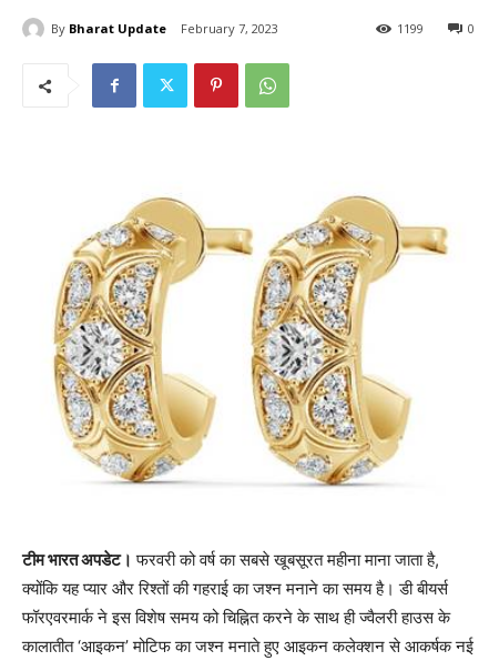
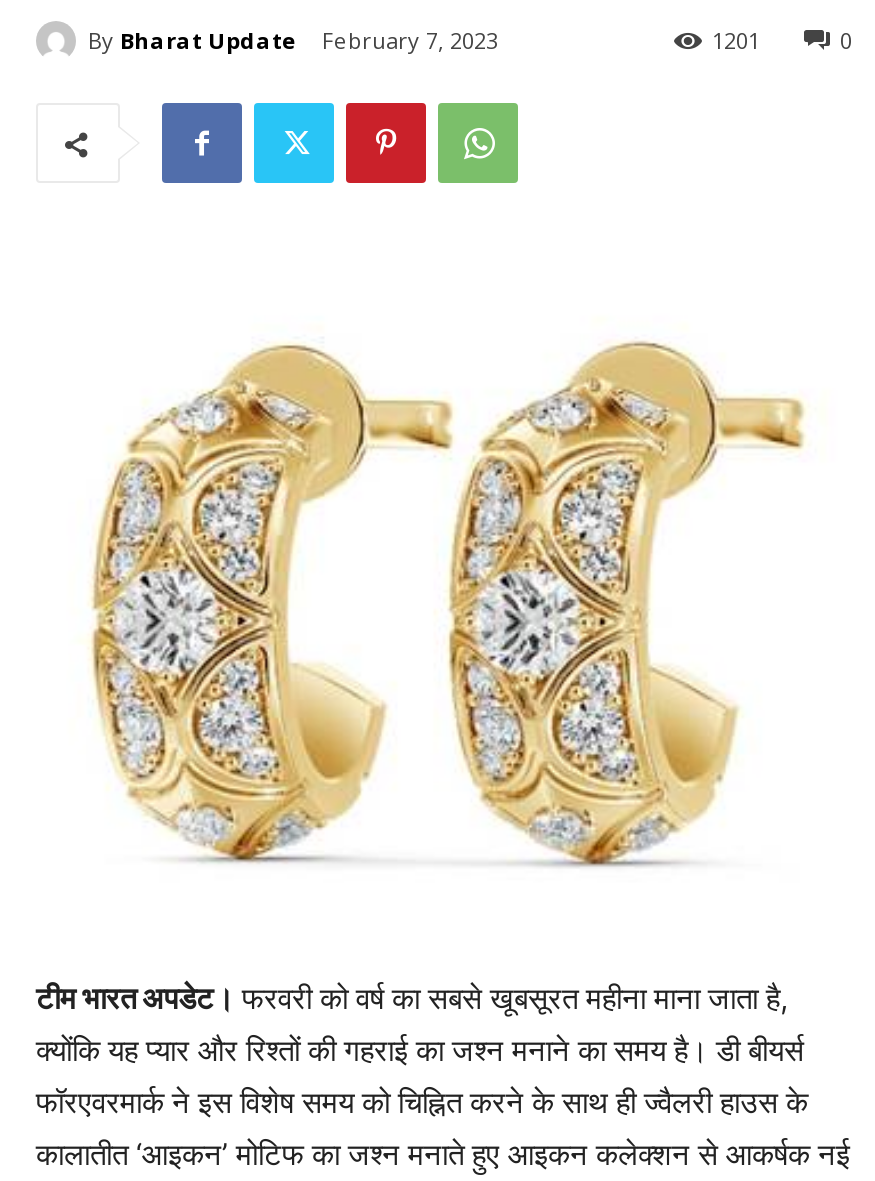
- 1199
+ 1201
